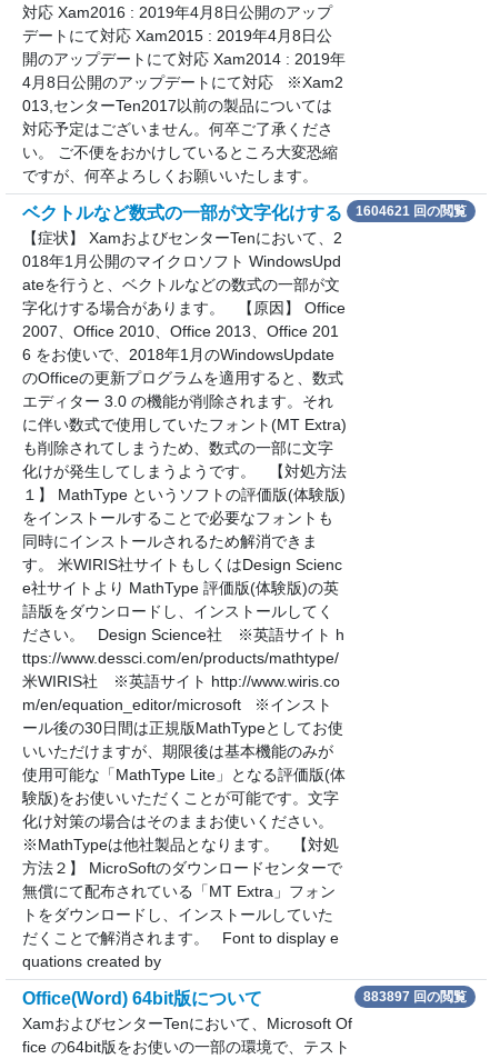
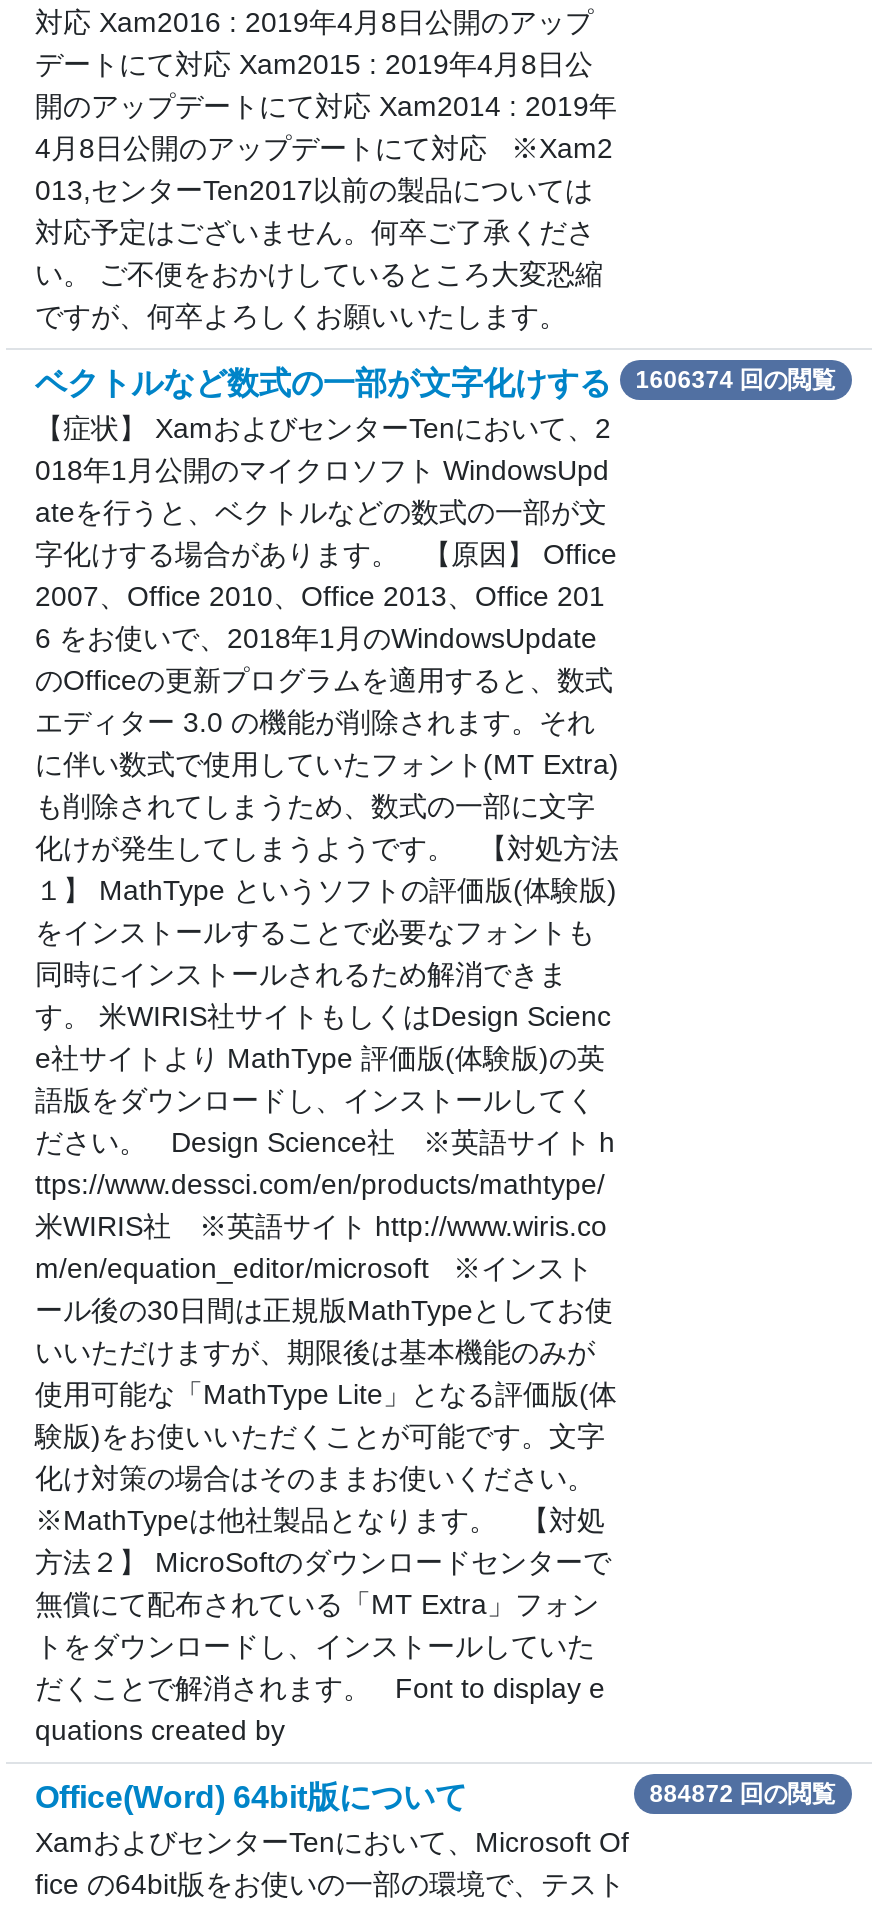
- ベクトルなど数式の一部が文字化けする 1604621 回の閲覧
+ ベクトルなど数式の一部が文字化けする 1606374 回の閲覧

- 883897 回の閲覧
+ 884872 回の閲覧
